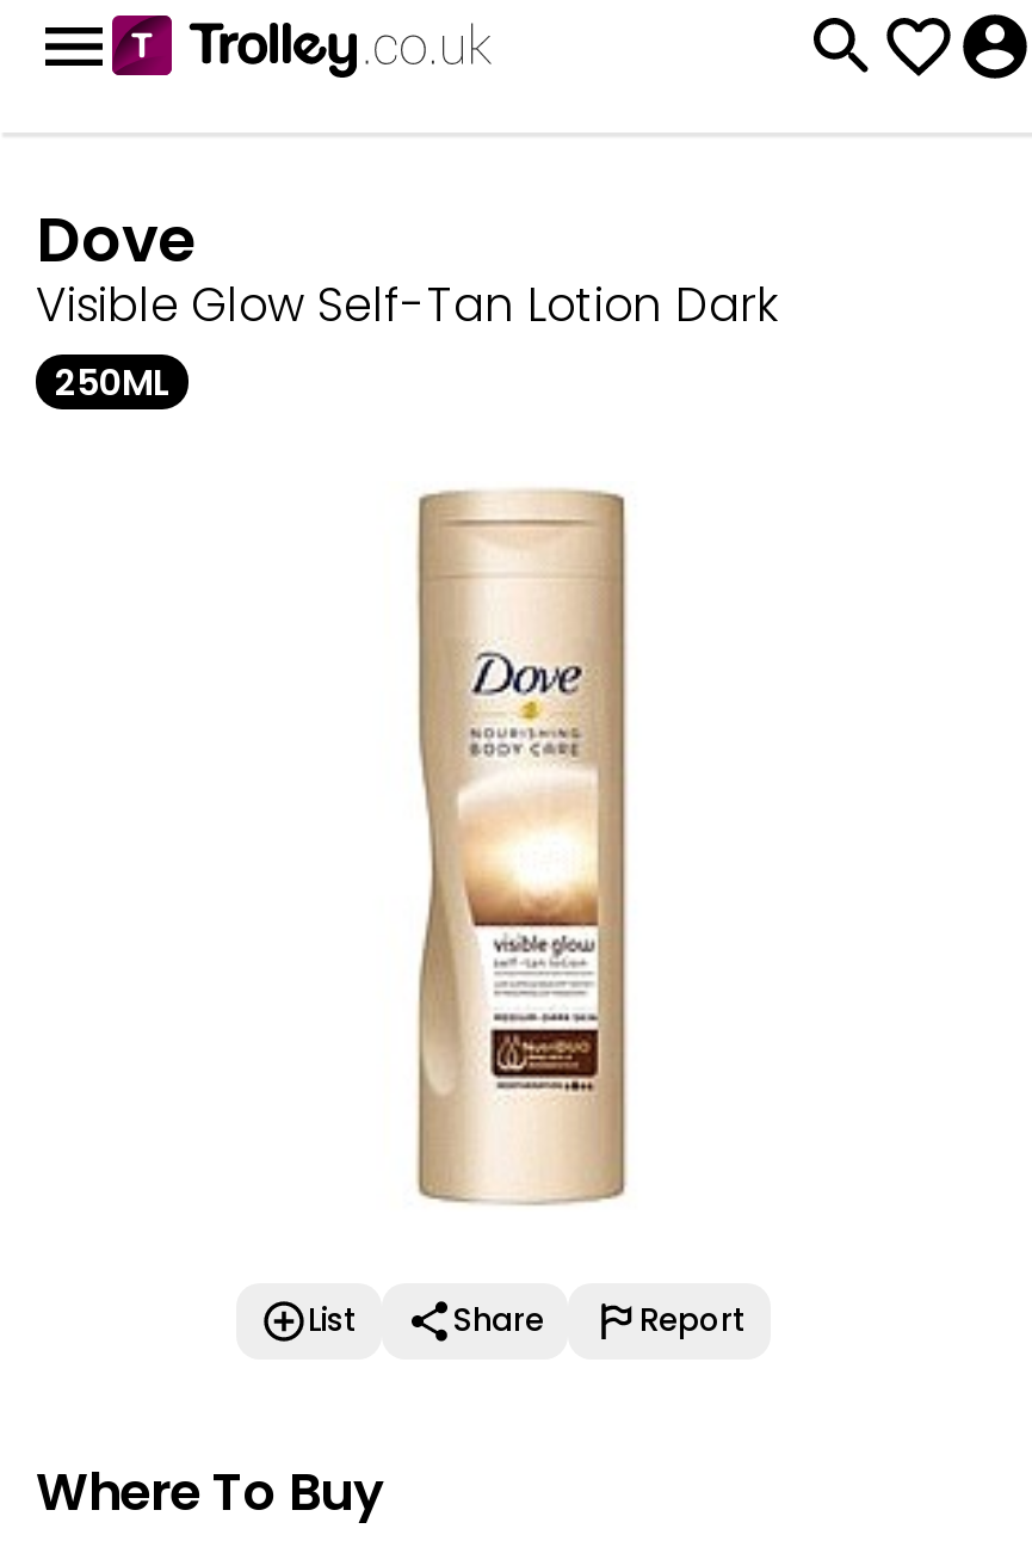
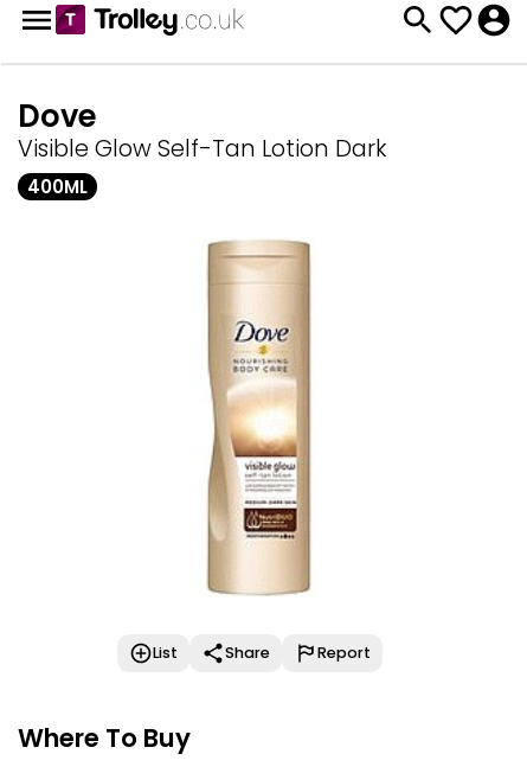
- 250ML
+ 400ML
